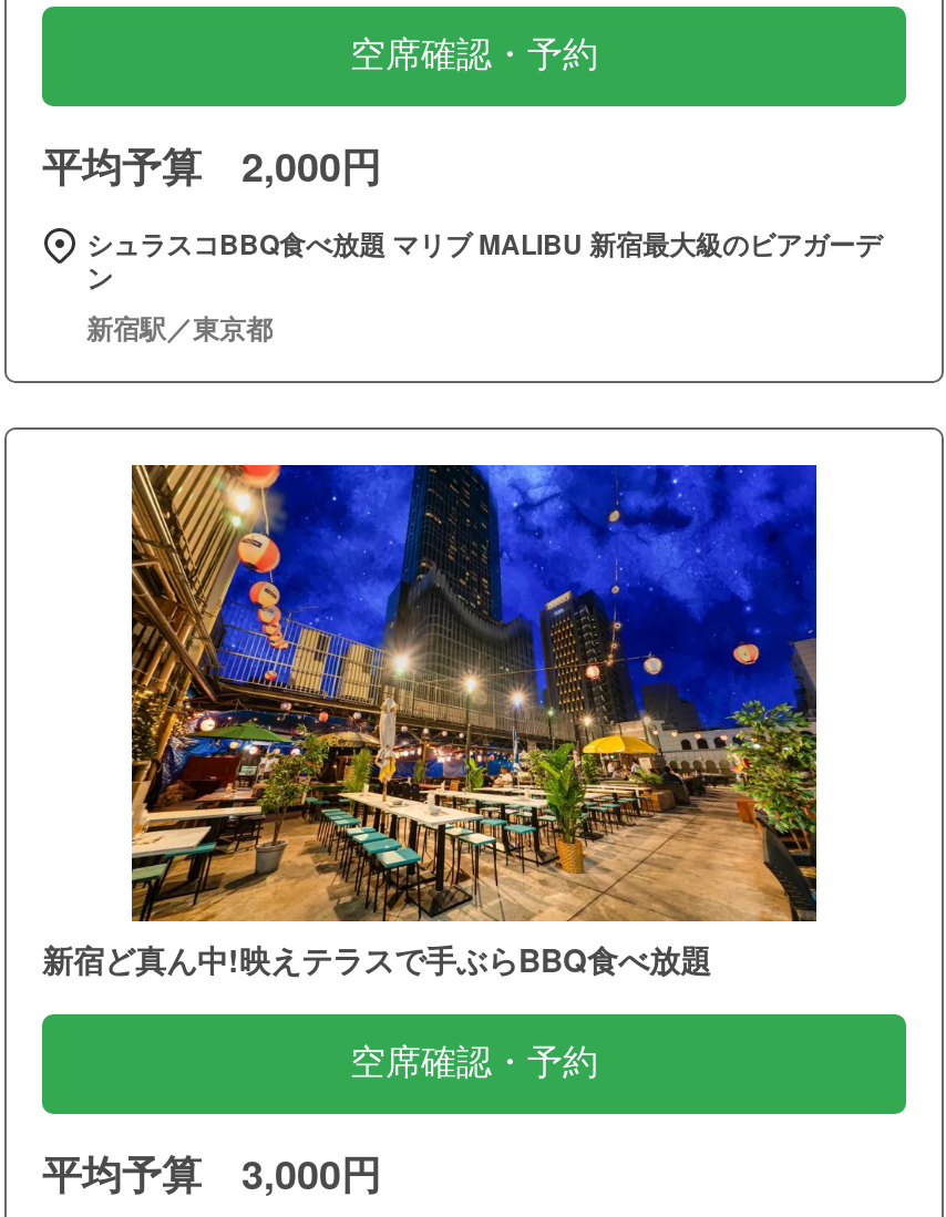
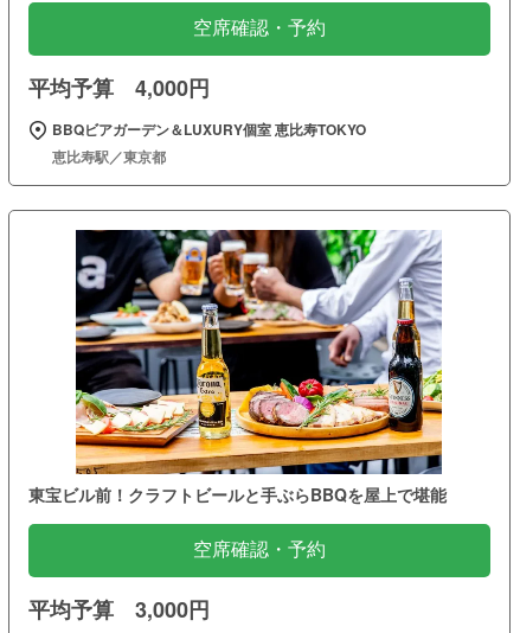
- 平均予算 2,000円
+ 平均予算 4,000円

- シュラスコBBQ食べ放題 マリブ MALIBU 新宿最大級のビアガーデ
- ン
- 新宿駅／東京都
+ BBQビアガーデン＆LUXURY個室 恵比寿TOKYO
+ 恵比寿駅／東京都

- [image]
- 新宿ど真ん中!映えテラスで手ぶらBBQ食べ放題
+ [image]
+ 東宝ビル前！クラフトビールと手ぶらBBQを屋上で堪能
